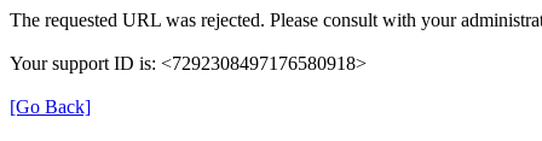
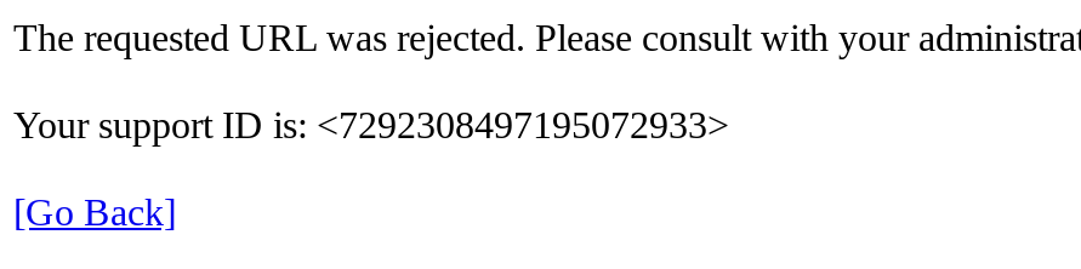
- Your support ID is: <7292308497176580918>
+ Your support ID is: <7292308497195072933>
